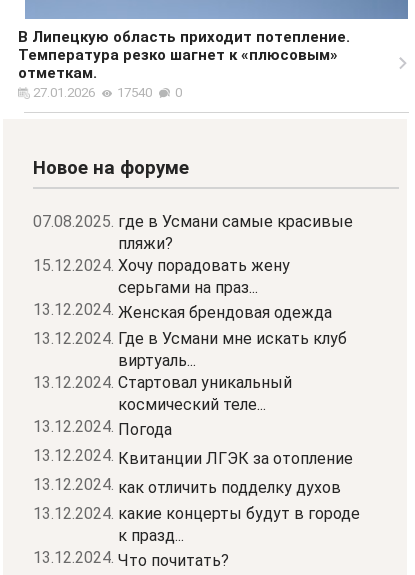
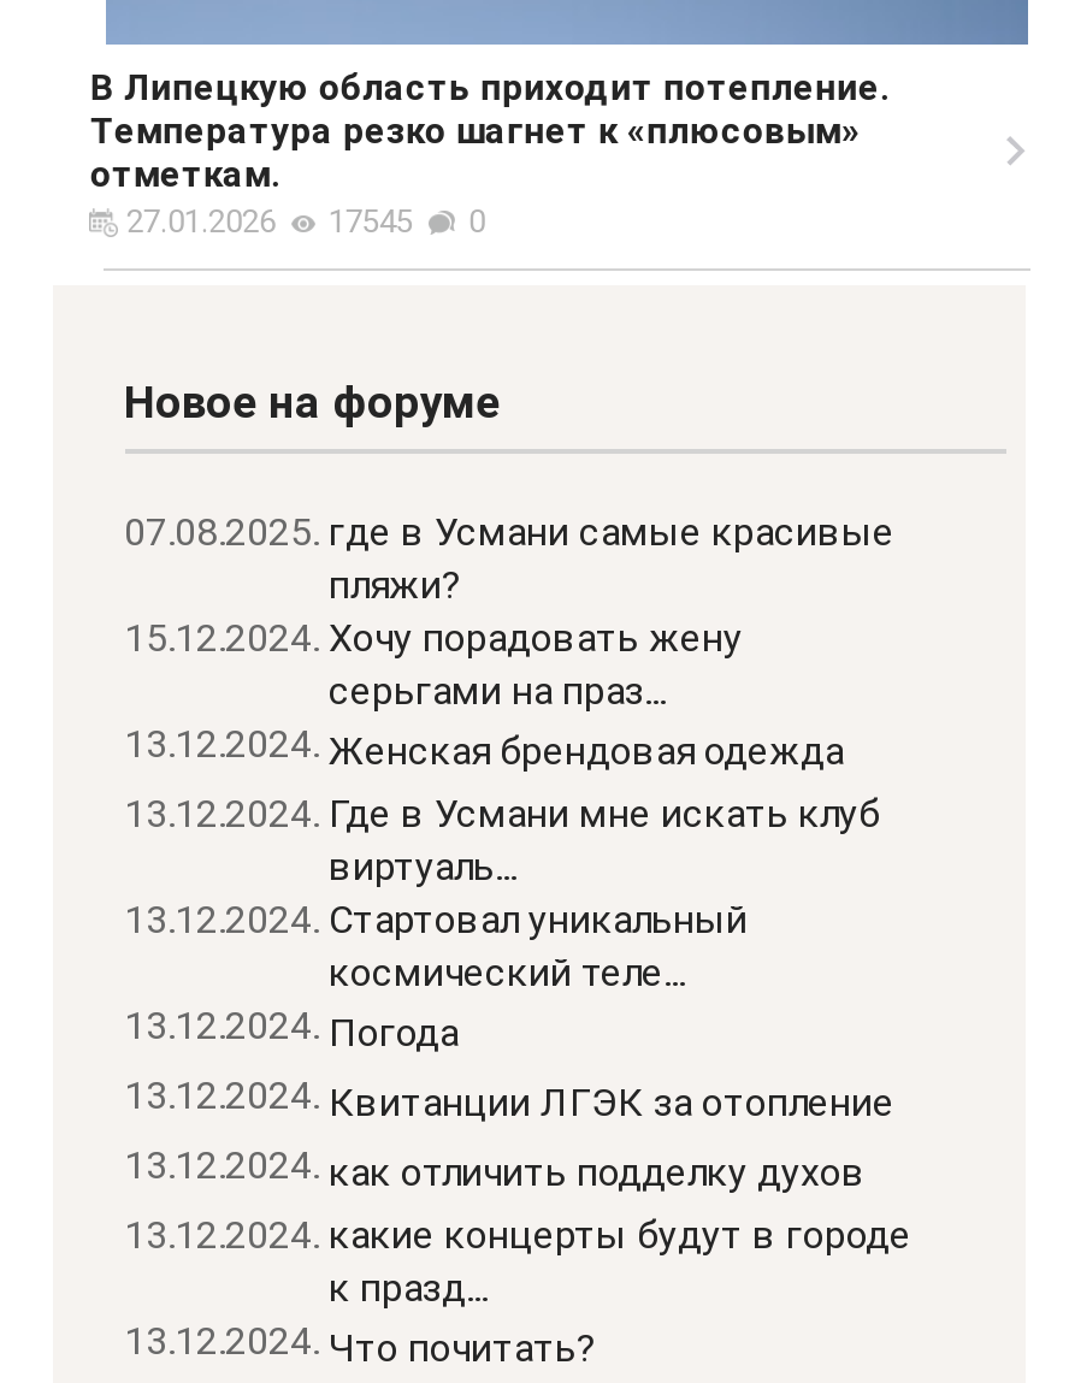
- 27.01.2026 17540 0
+ 27.01.2026 17545 0
